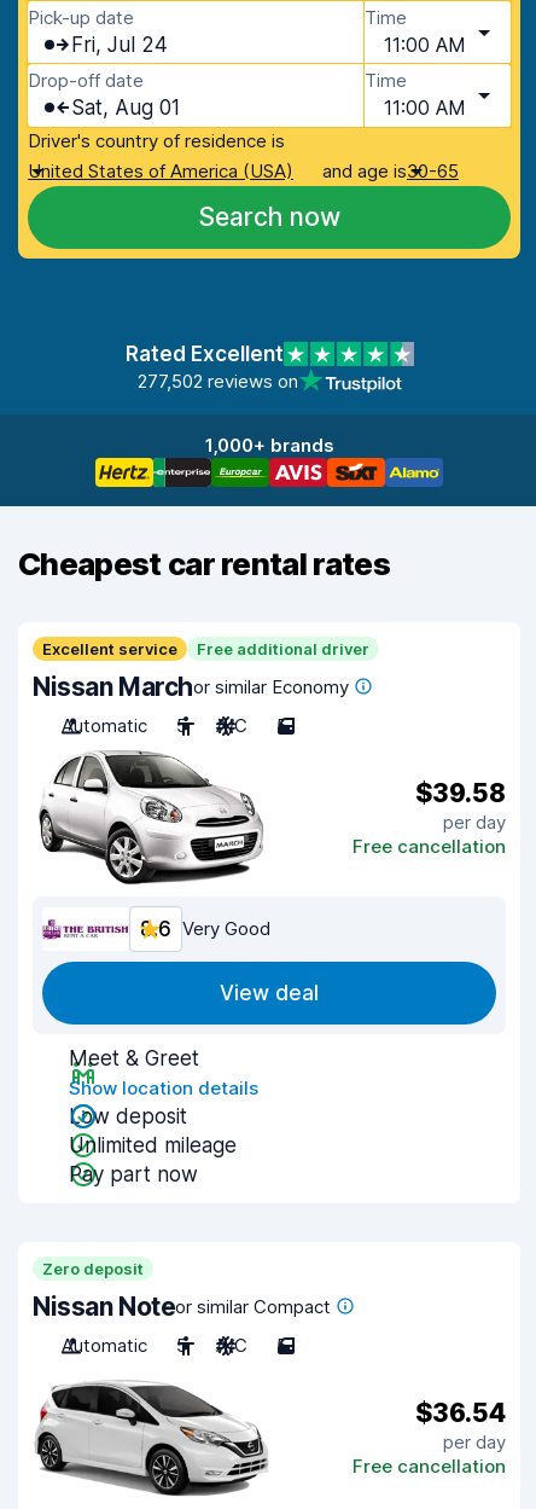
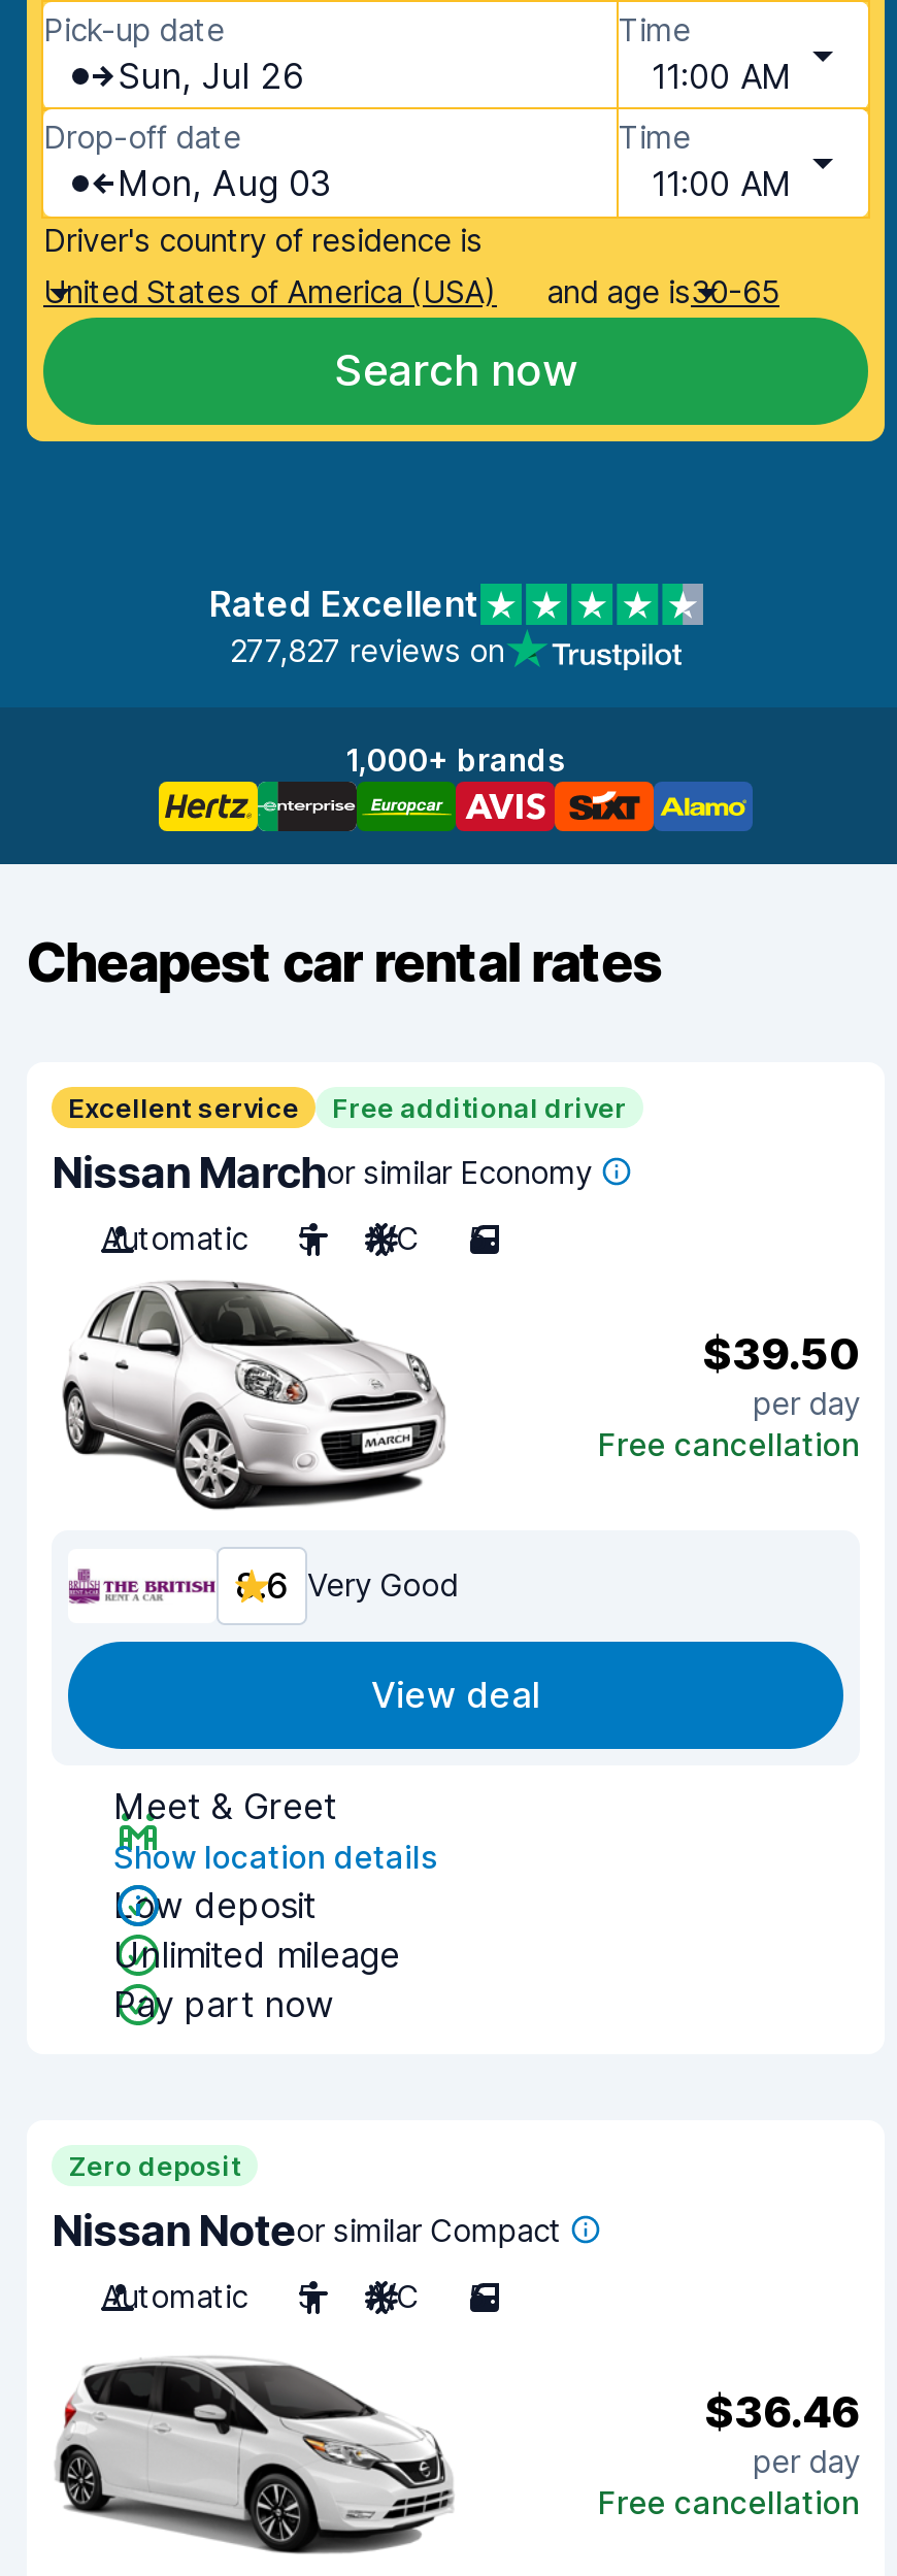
- Fri, Jul 24
+ Sun, Jul 26

- Sat, Aug 01
+ Mon, Aug 03

- 277,502 reviews on
+ 277,827 reviews on

- $39.58
+ $39.50

- $36.54
+ $36.46
